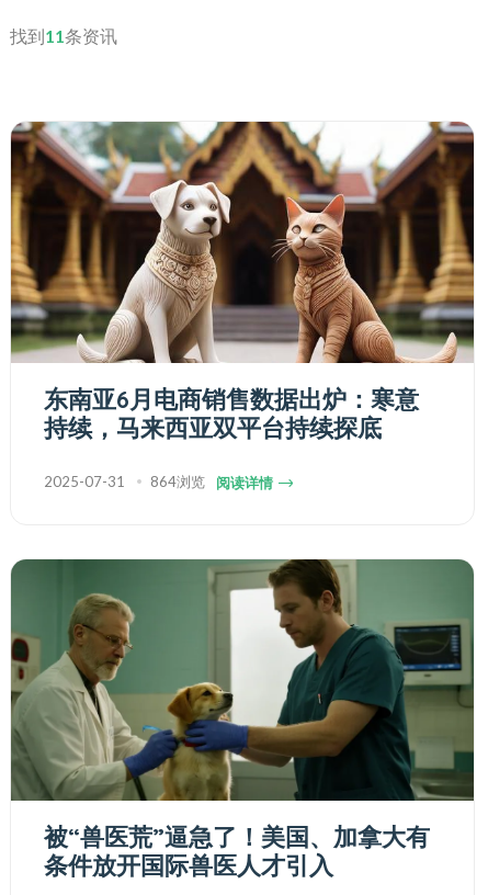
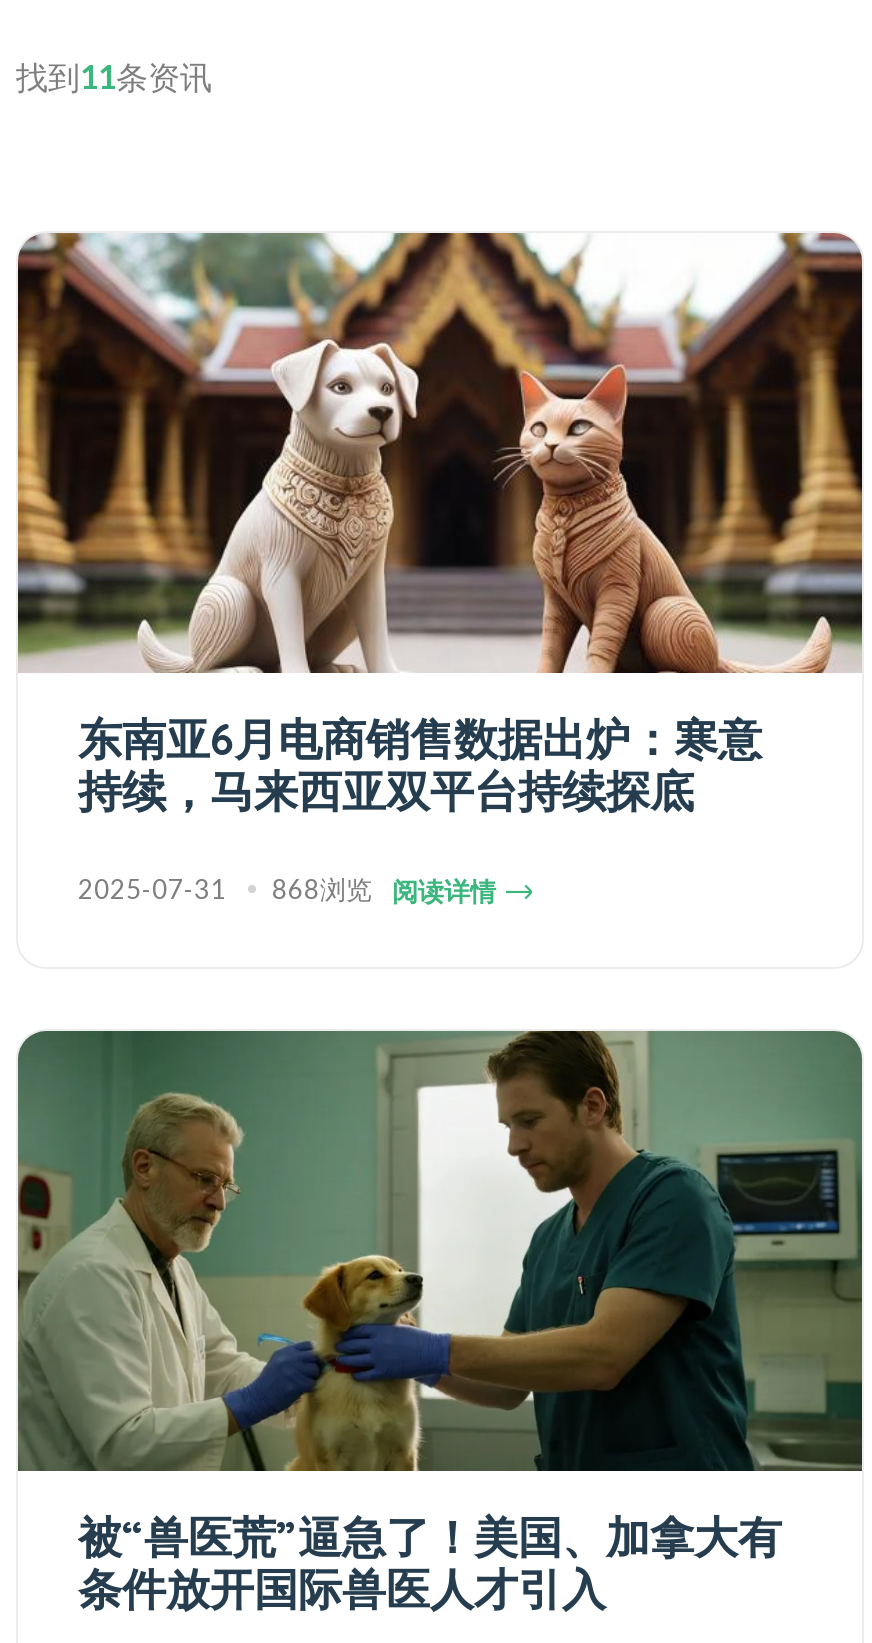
- 2025-07-31 864浏览 阅读详情
+ 2025-07-31 868浏览 阅读详情
